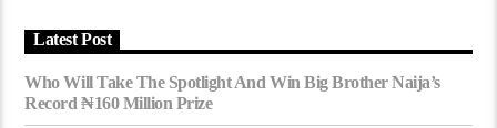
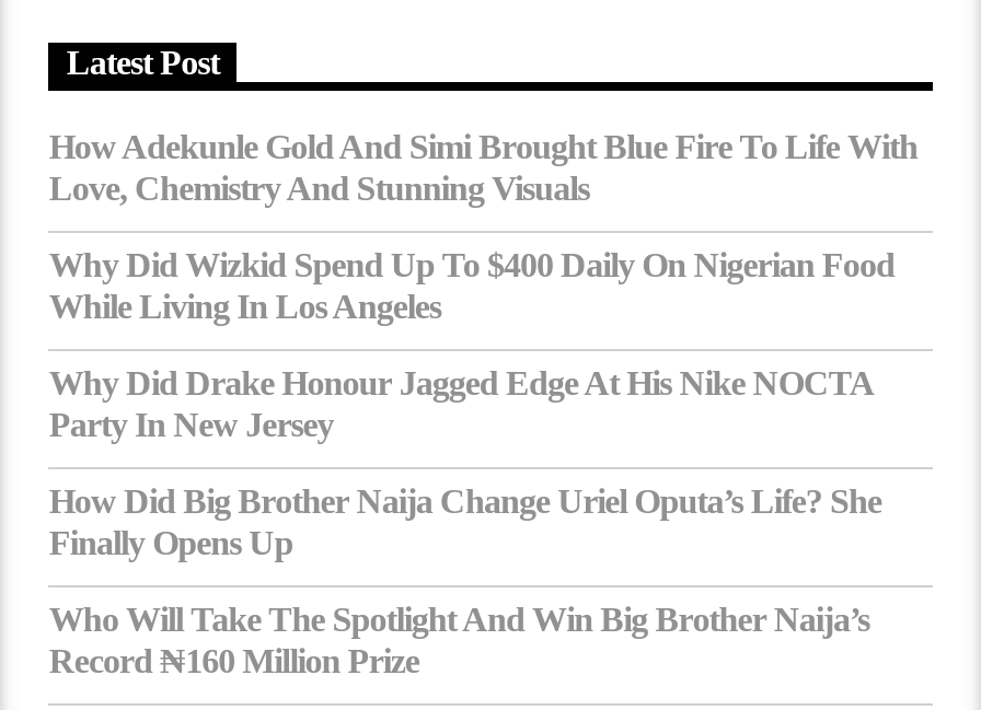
+ How Adekunle Gold And Simi Brought Blue Fire To Life With
+ Love, Chemistry And Stunning Visuals
+ Why Did Wizkid Spend Up To $400 Daily On Nigerian Food
+ While Living In Los Angeles
+ Why Did Drake Honour Jagged Edge At His Nike NOCTA
+ Party In New Jersey
+ How Did Big Brother Naija Change Uriel Oputa’s Life? She
+ Finally Opens Up
